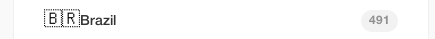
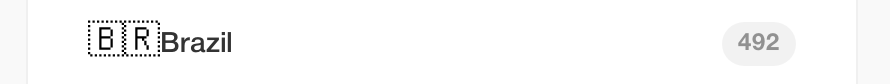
- 491
+ 492
